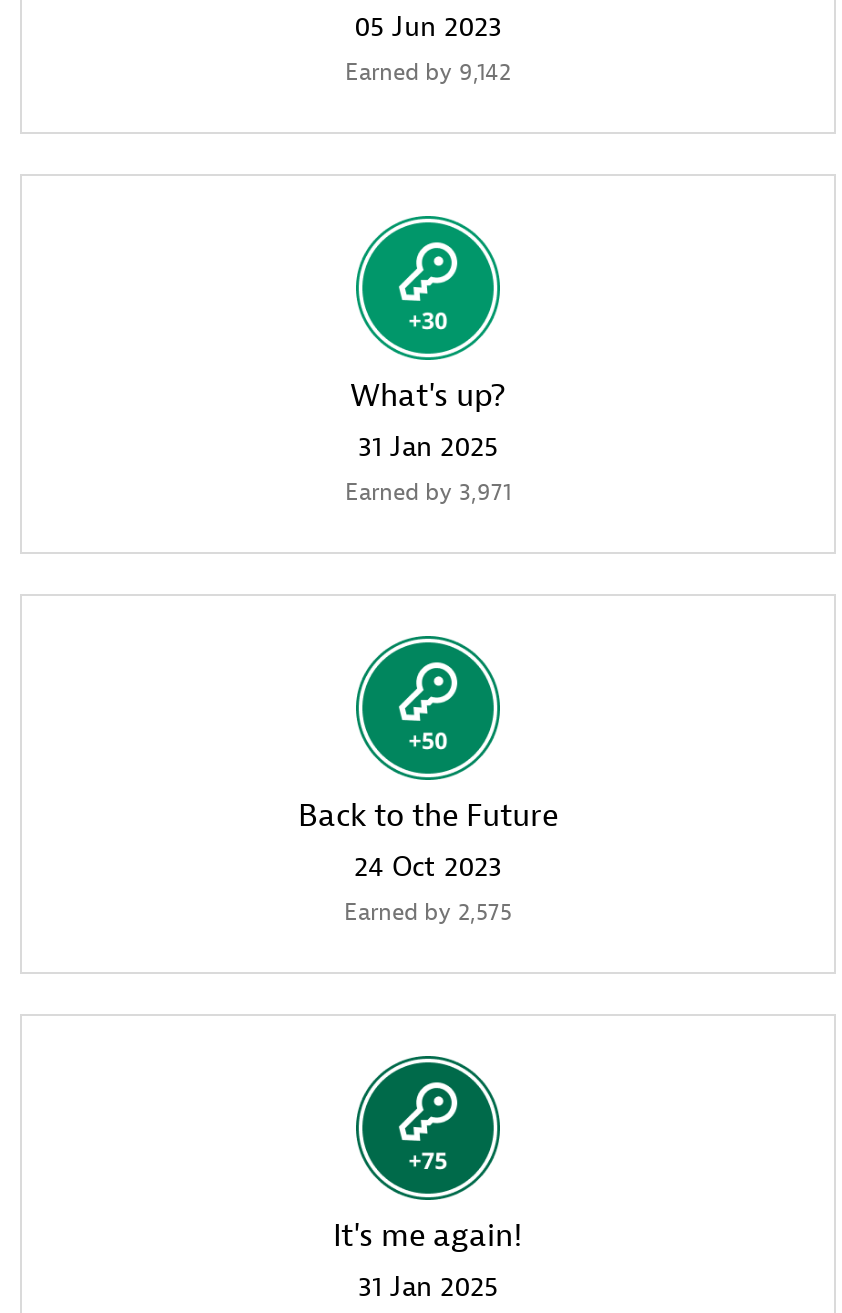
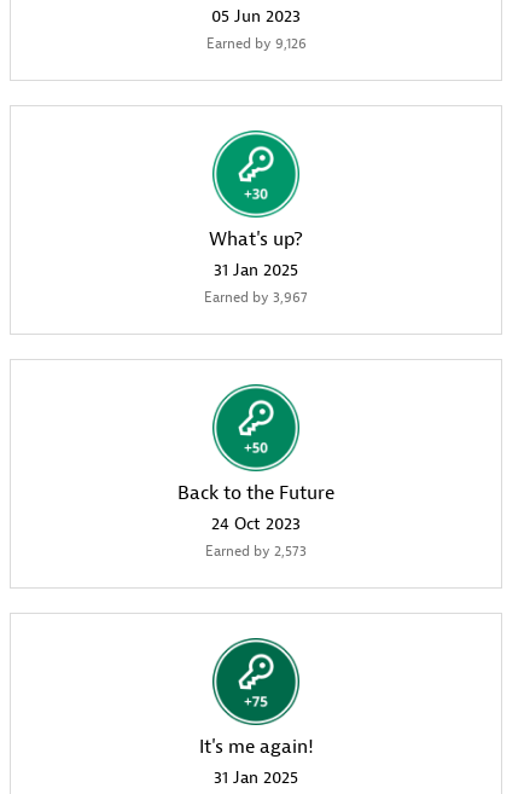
- Earned by 9,142
+ Earned by 9,126

- Earned by 3,971
+ Earned by 3,967

- Earned by 2,575
+ Earned by 2,573
